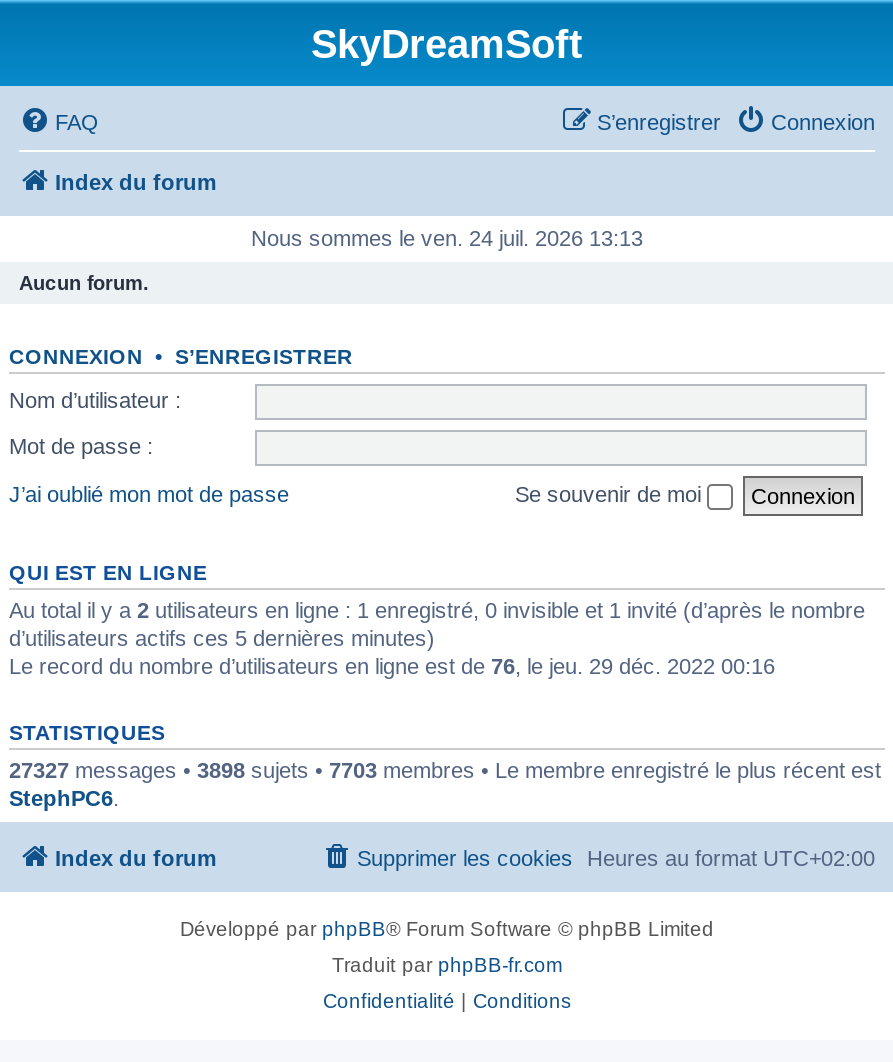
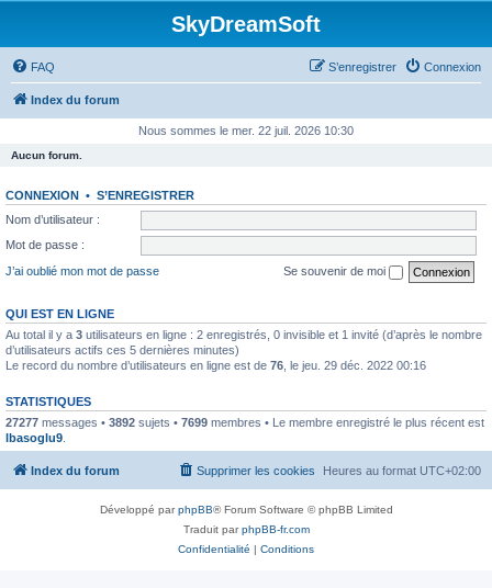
- Nous sommes le ven. 24 juil. 2026 13:13
+ Nous sommes le mer. 22 juil. 2026 10:30

- Au total il y a 2 utilisateurs en ligne : 1 enregistré, 0 invisible et 1 invité (d’après le nombre
+ Au total il y a 3 utilisateurs en ligne : 2 enregistrés, 0 invisible et 1 invité (d’après le nombre

- 27327 messages • 3898 sujets • 7703 membres • Le membre enregistré le plus récent est
- StephPC6.
+ 27277 messages • 3892 sujets • 7699 membres • Le membre enregistré le plus récent est
+ lbasoglu9.
